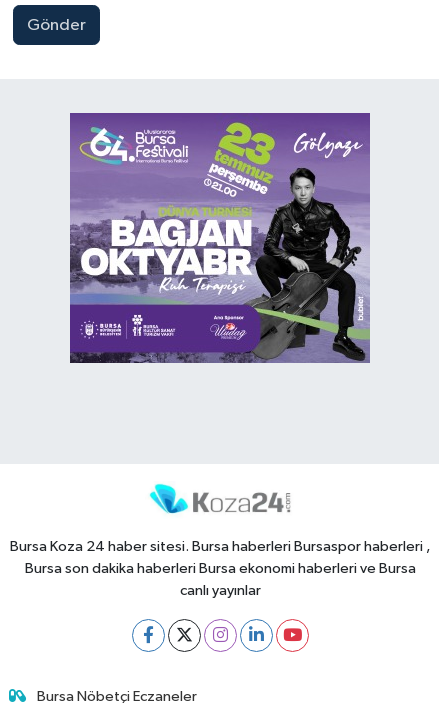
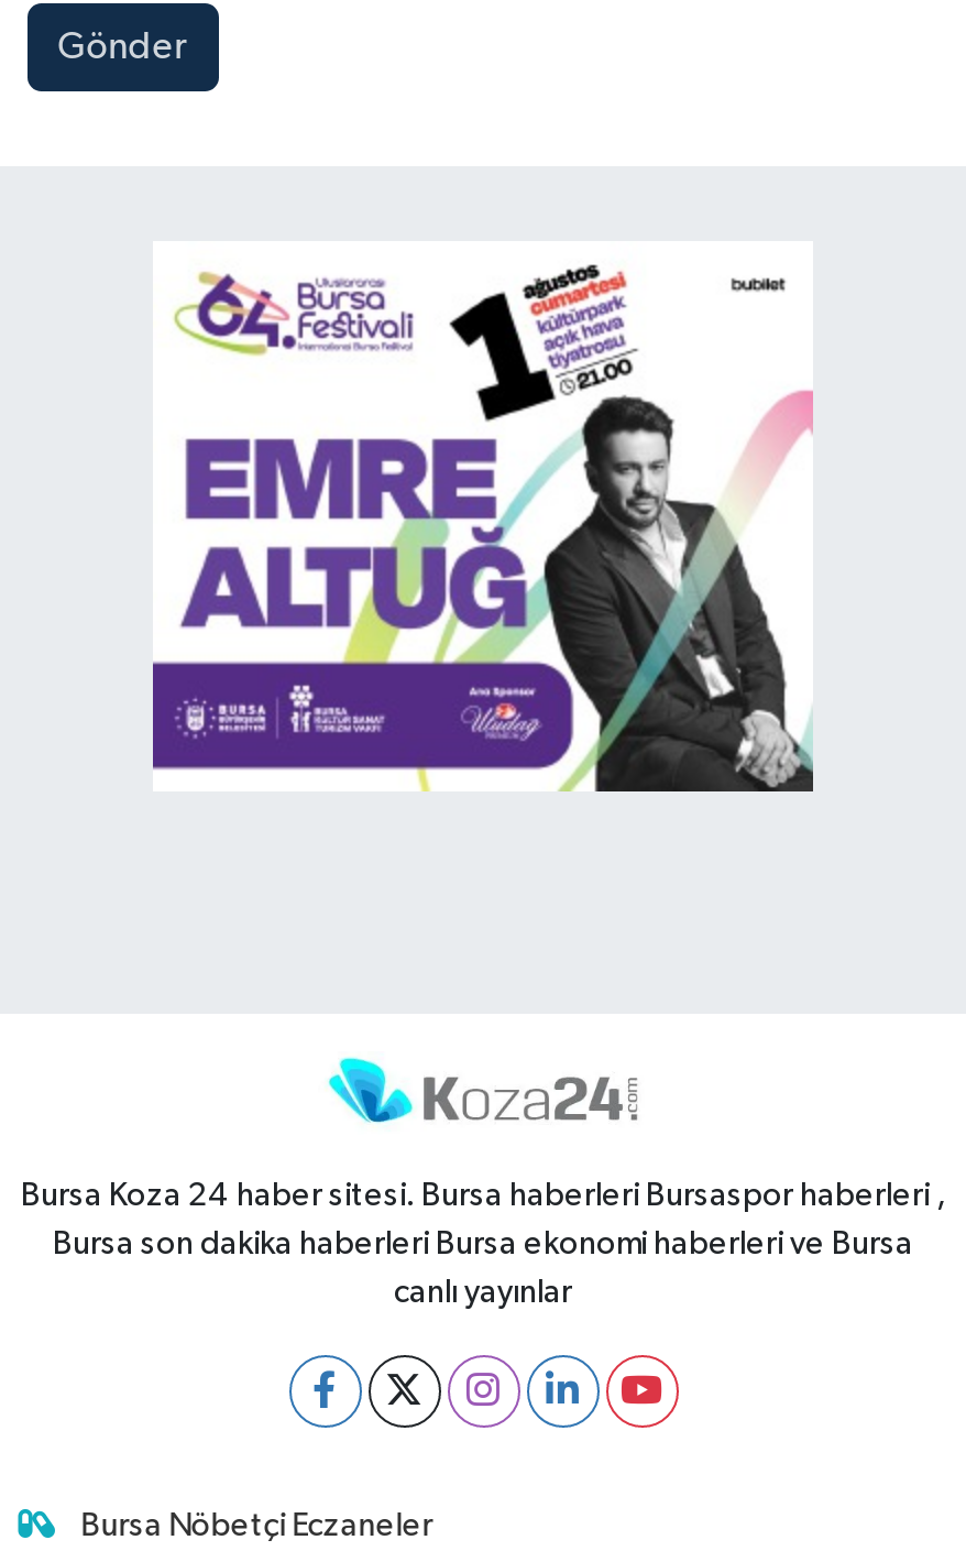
- [image]
+ [image]
